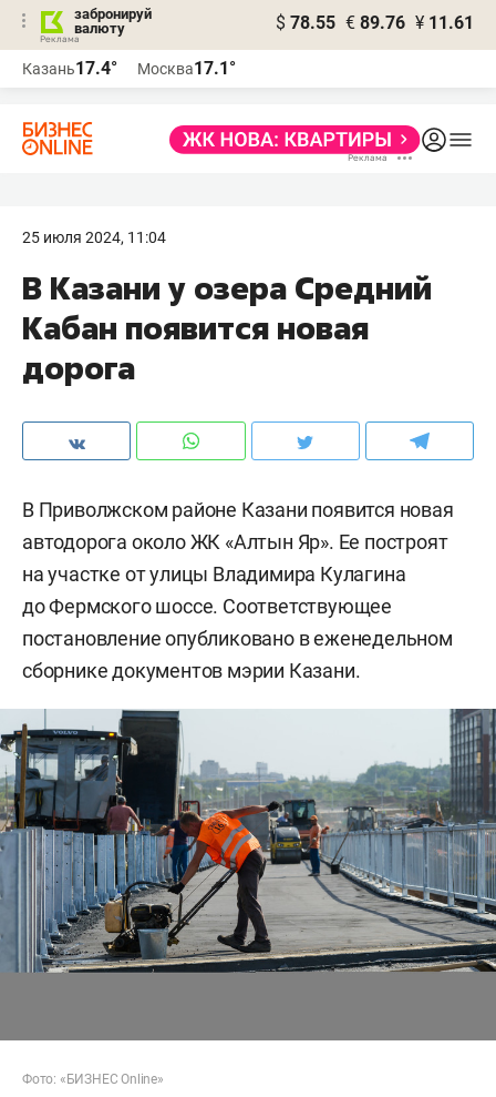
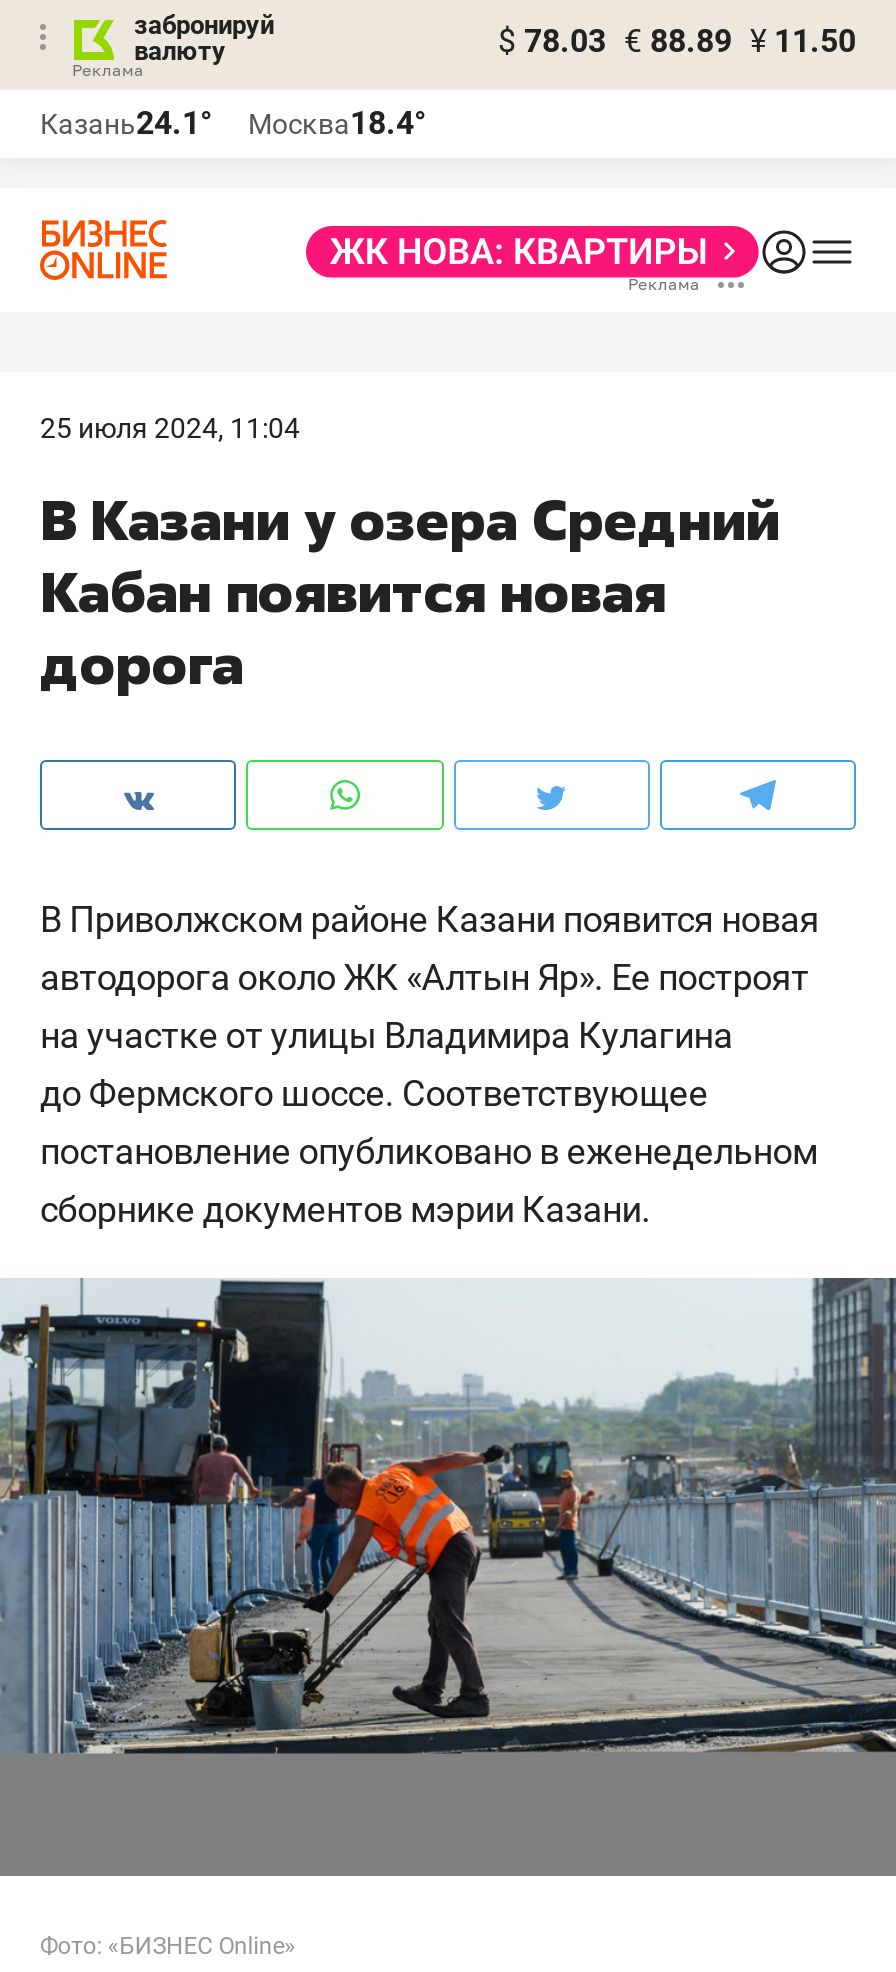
- $ 78.55 € 89.76 ¥ 11.61
+ $ 78.03 € 88.89 ¥ 11.50

- Казань17.4°
+ Казань24.1°

- Москва17.1°
+ Москва18.4°
